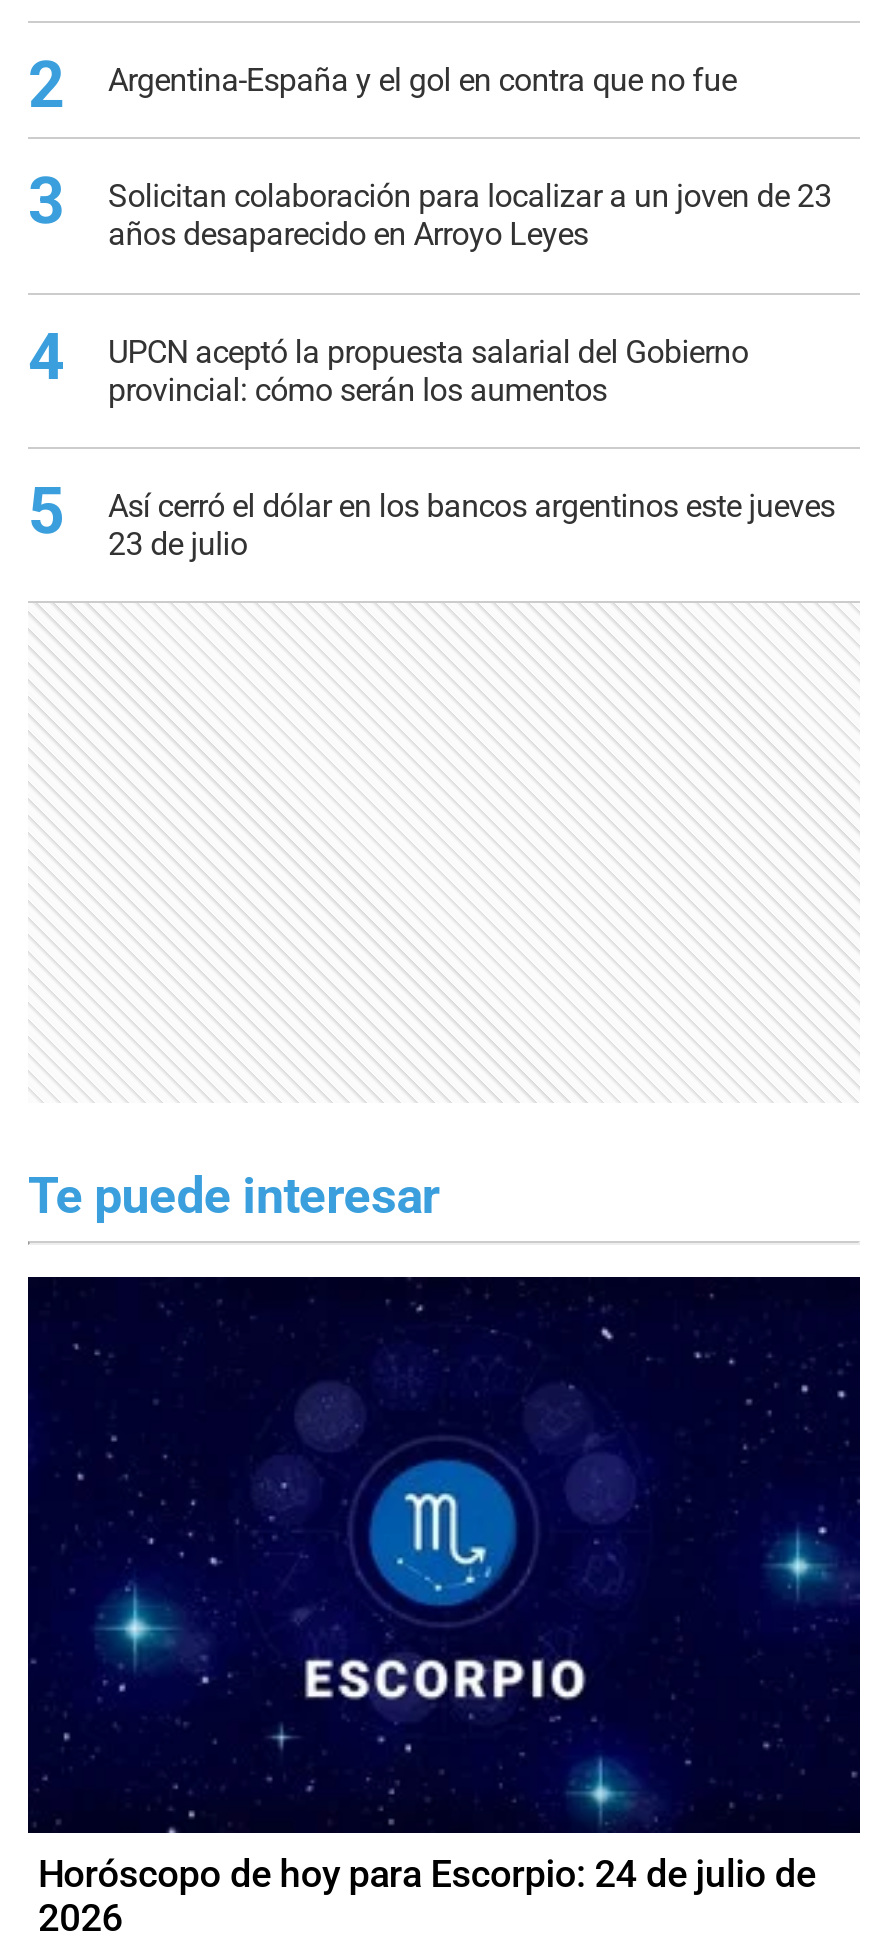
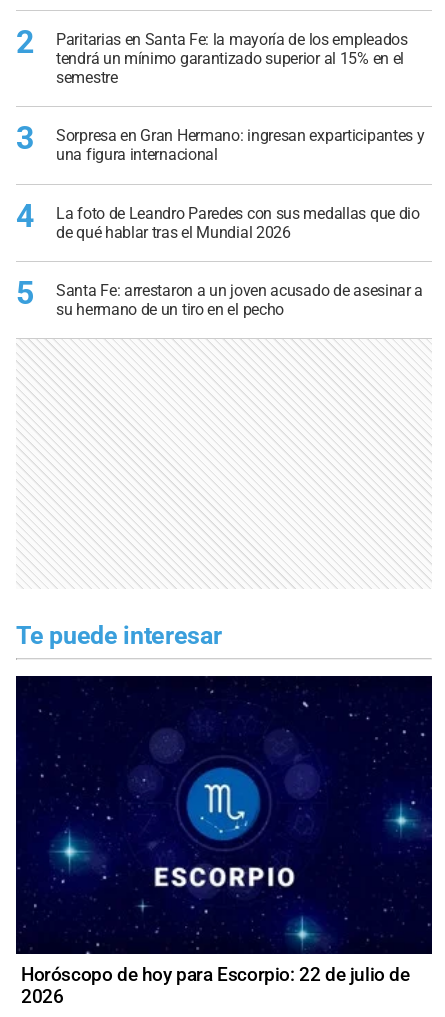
- Argentina-España y el gol en contra que no fue
+ Paritarias en Santa Fe: la mayoría de los empleados
+ tendrá un mínimo garantizado superior al 15% en el
+ semestre

- Solicitan colaboración para localizar a un joven de 23
- años desaparecido en Arroyo Leyes
+ Sorpresa en Gran Hermano: ingresan exparticipantes y
+ una figura internacional

- UPCN aceptó la propuesta salarial del Gobierno
- provincial: cómo serán los aumentos
+ La foto de Leandro Paredes con sus medallas que dio
+ de qué hablar tras el Mundial 2026

- Así cerró el dólar en los bancos argentinos este jueves
- 23 de julio
+ Santa Fe: arrestaron a un joven acusado de asesinar a
+ su hermano de un tiro en el pecho

- Horóscopo de hoy para Escorpio: 24 de julio de
+ Horóscopo de hoy para Escorpio: 22 de julio de
